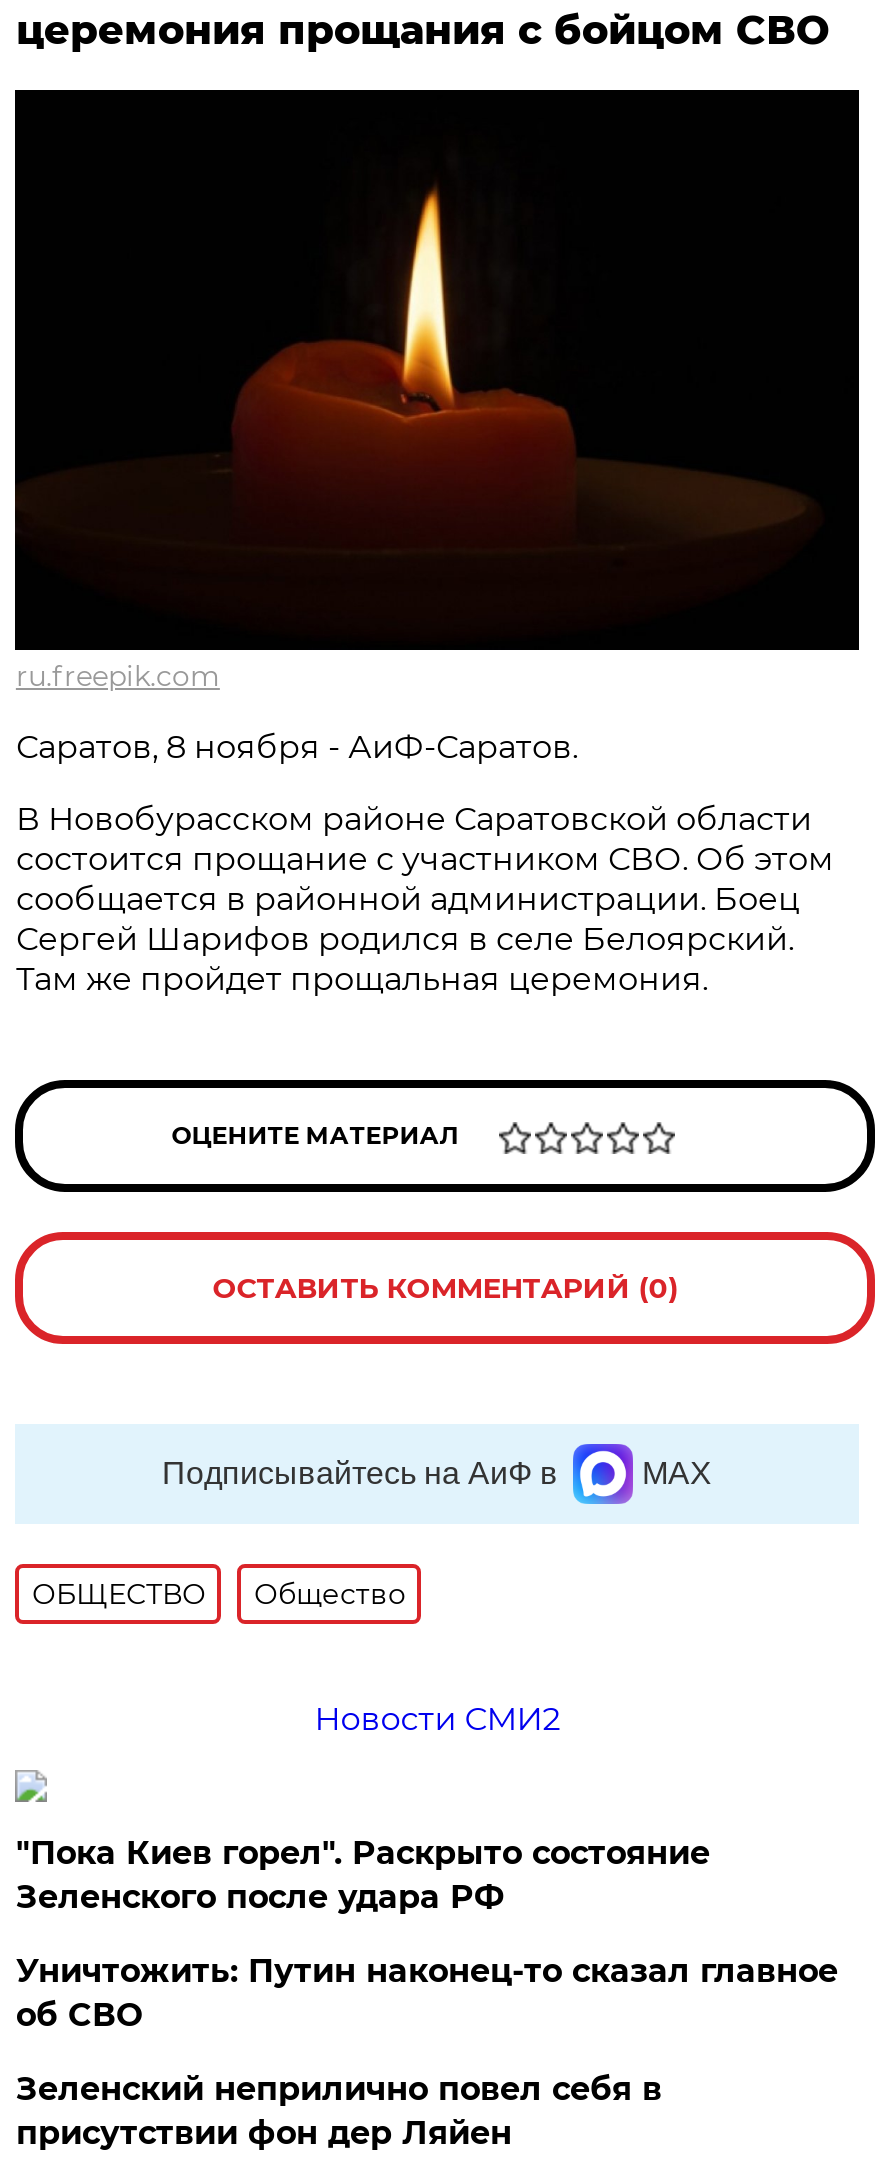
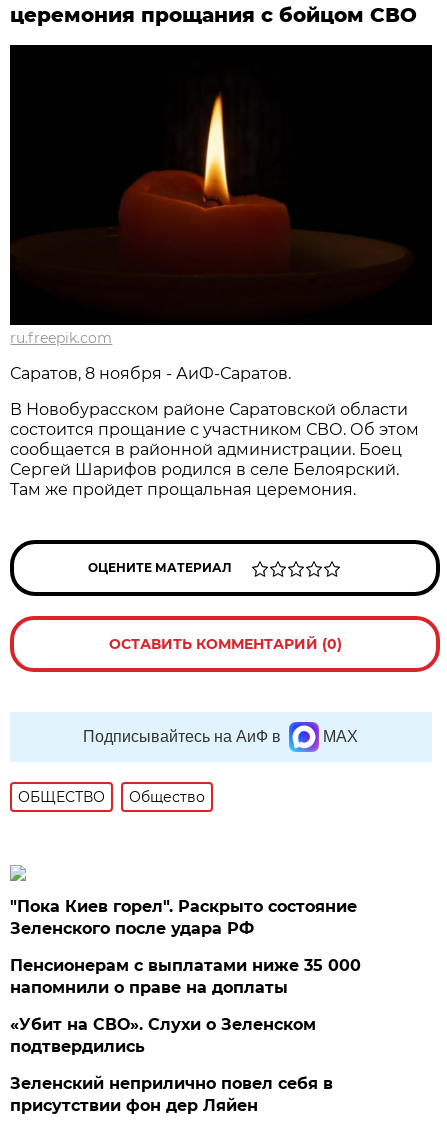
- Новости СМИ2

moved up: "Пока Киев горел". Раскрыто состояние | Зеленского после удара РФ

- Уничтожить: Путин наконец-то сказал главное
- об СВО
+ Пенсионерам с выплатами ниже 35 000
+ напомнили о праве на доплаты
+ «Убит на СВО». Слухи о Зеленском
+ подтвердились
